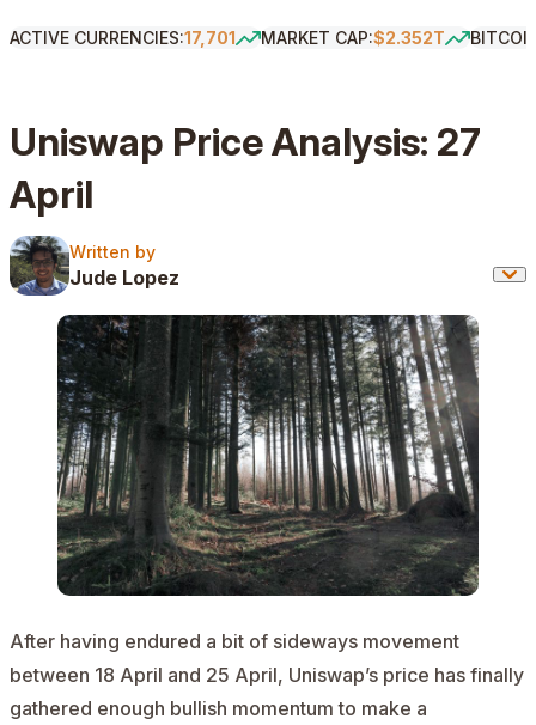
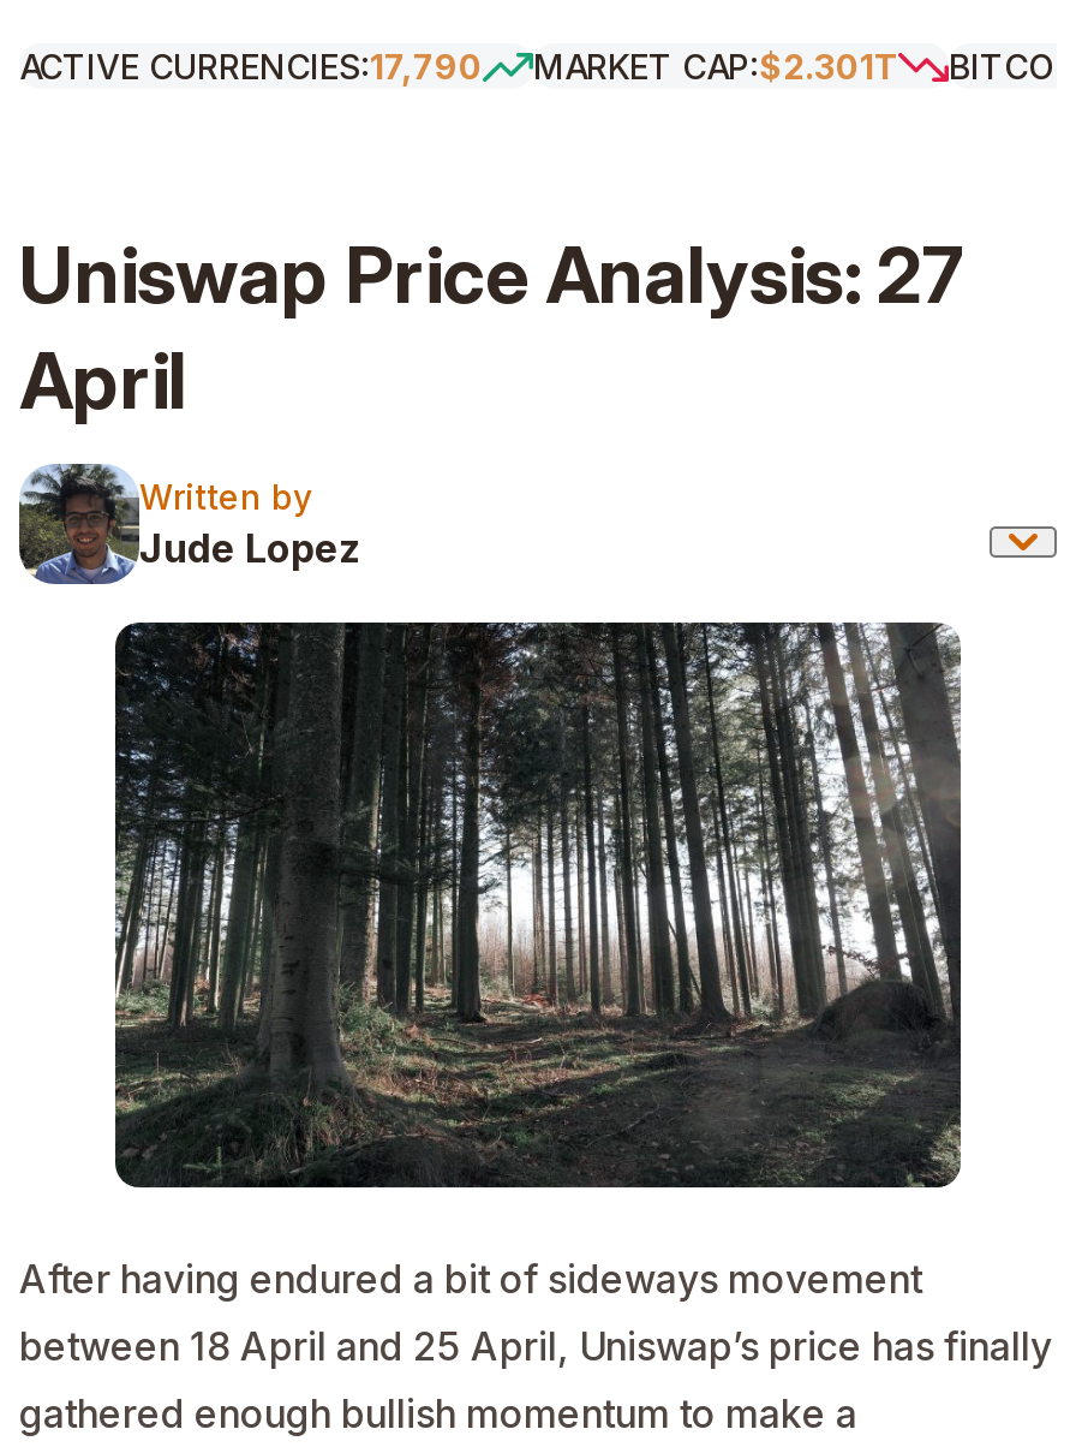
- ACTIVE CURRENCIES:17,701
+ ACTIVE CURRENCIES:17,790

- MARKET CAP:$2.352T
+ MARKET CAP:$2.301T
